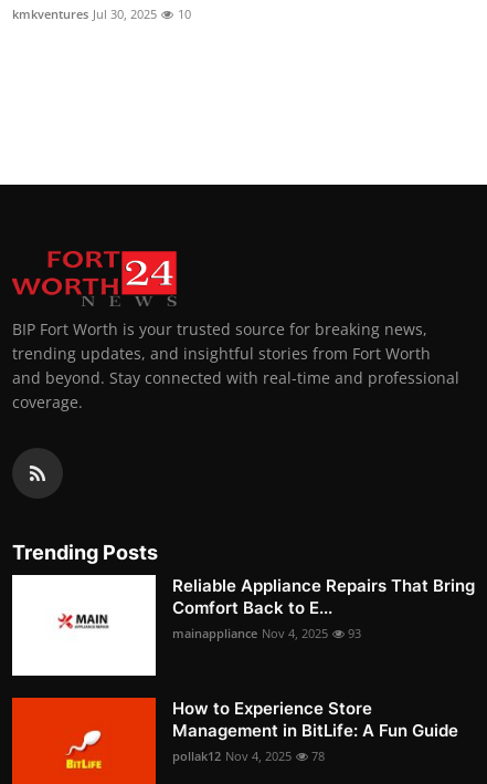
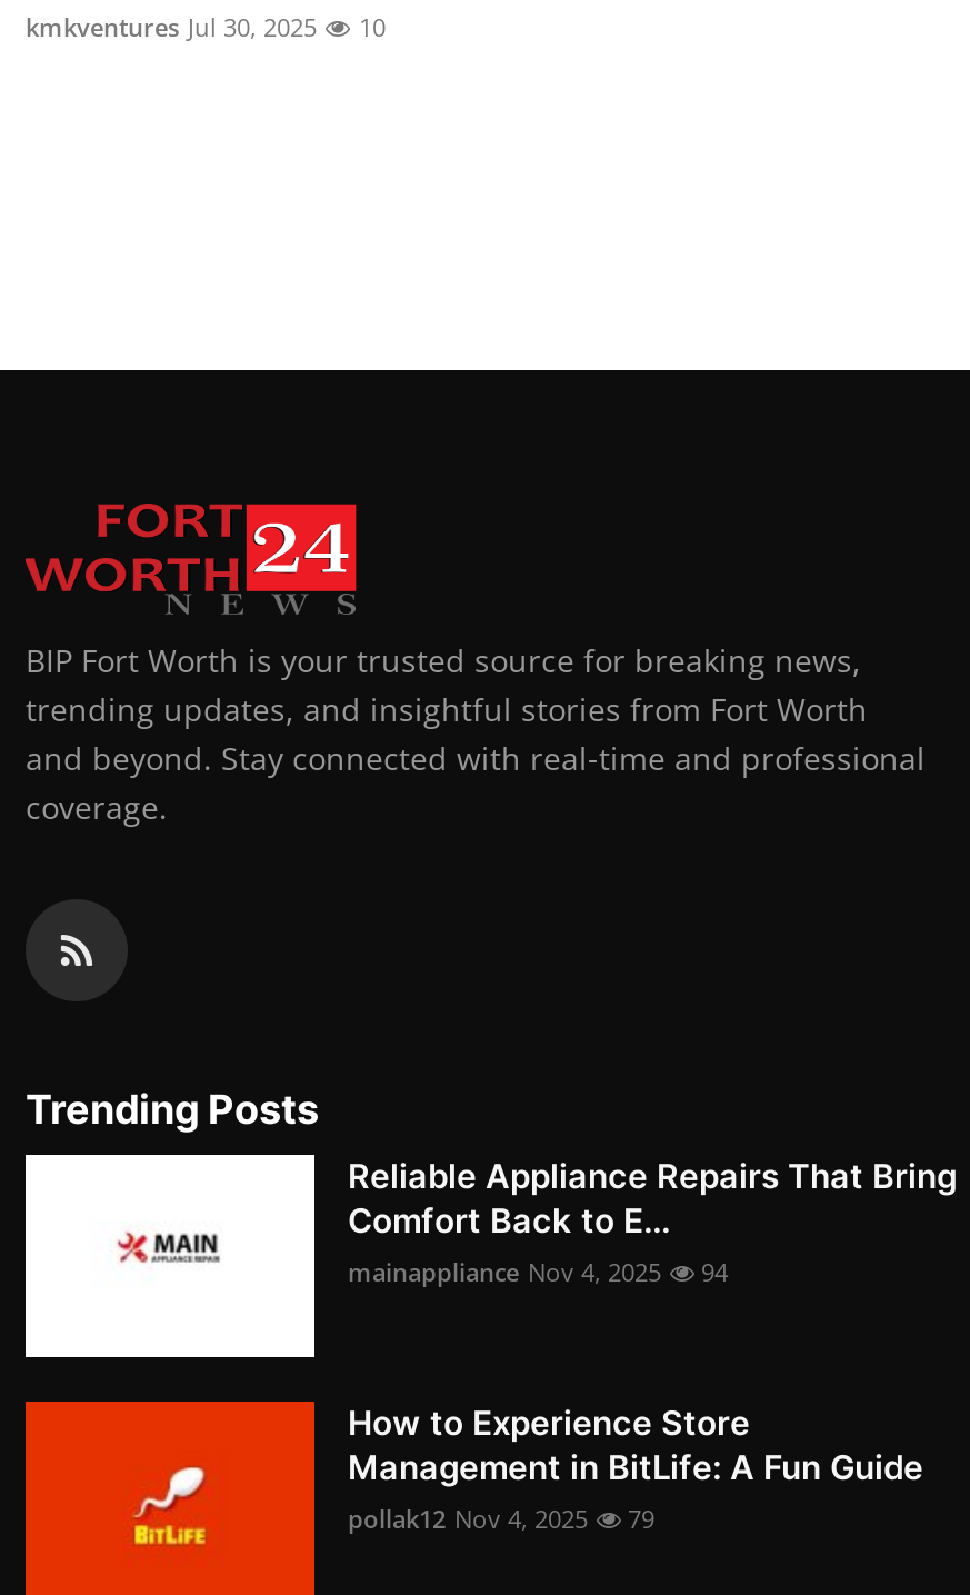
- mainappliance Nov 4, 2025 93
+ mainappliance Nov 4, 2025 94

- pollak12 Nov 4, 2025 78
+ pollak12 Nov 4, 2025 79
